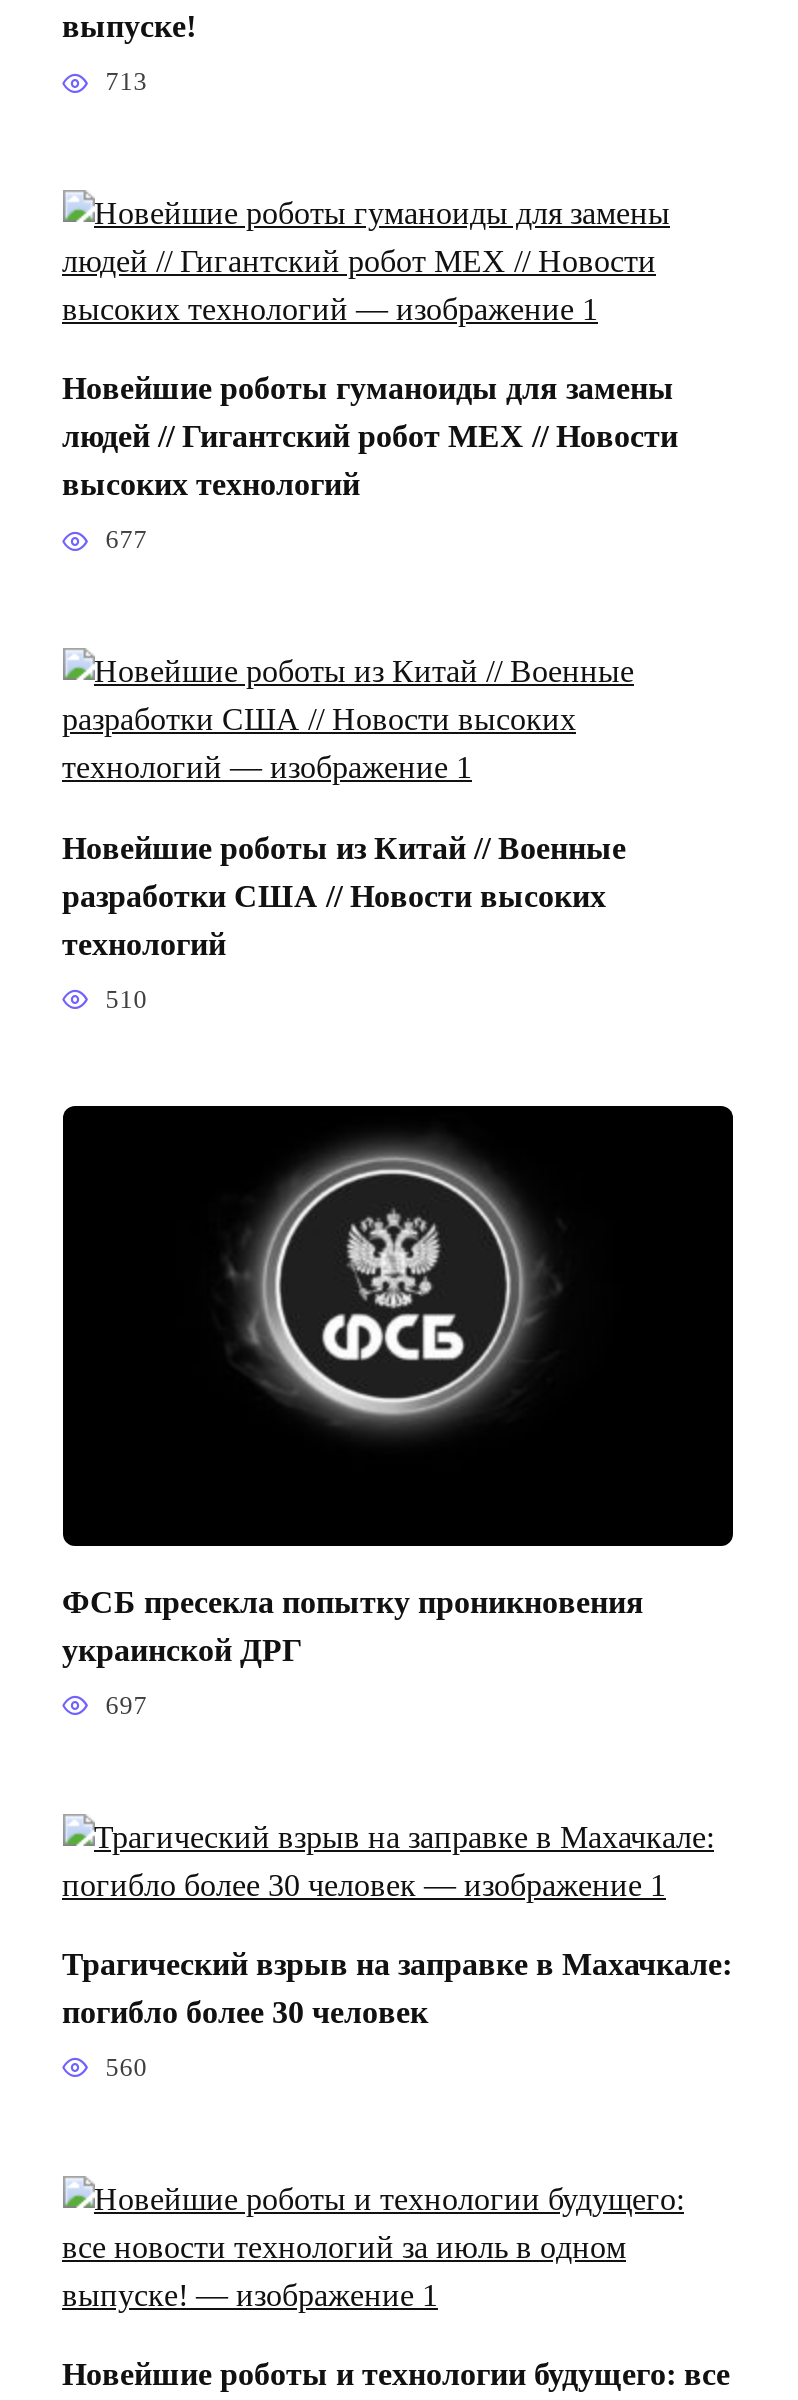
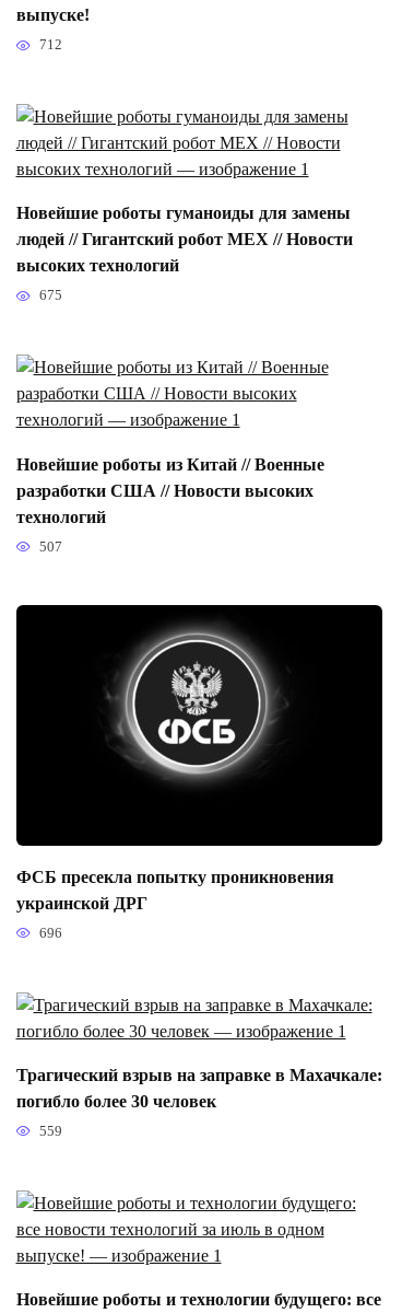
- 713
+ 712

- 677
+ 675

- 510
+ 507

- 697
+ 696

- 560
+ 559
